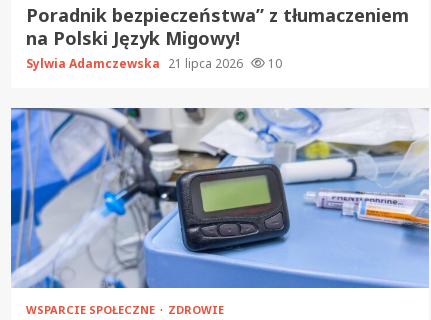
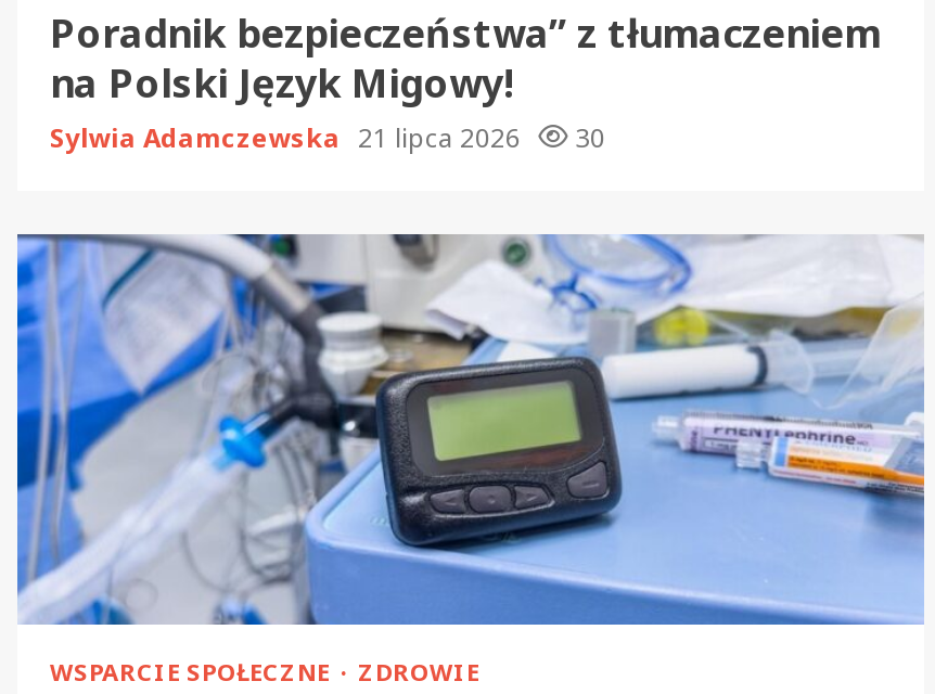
- Sylwia Adamczewska 21 lipca 2026 10
+ Sylwia Adamczewska 21 lipca 2026 30
